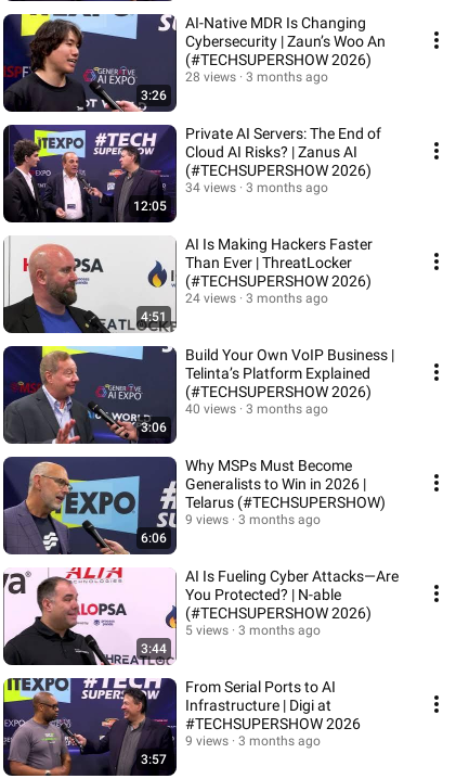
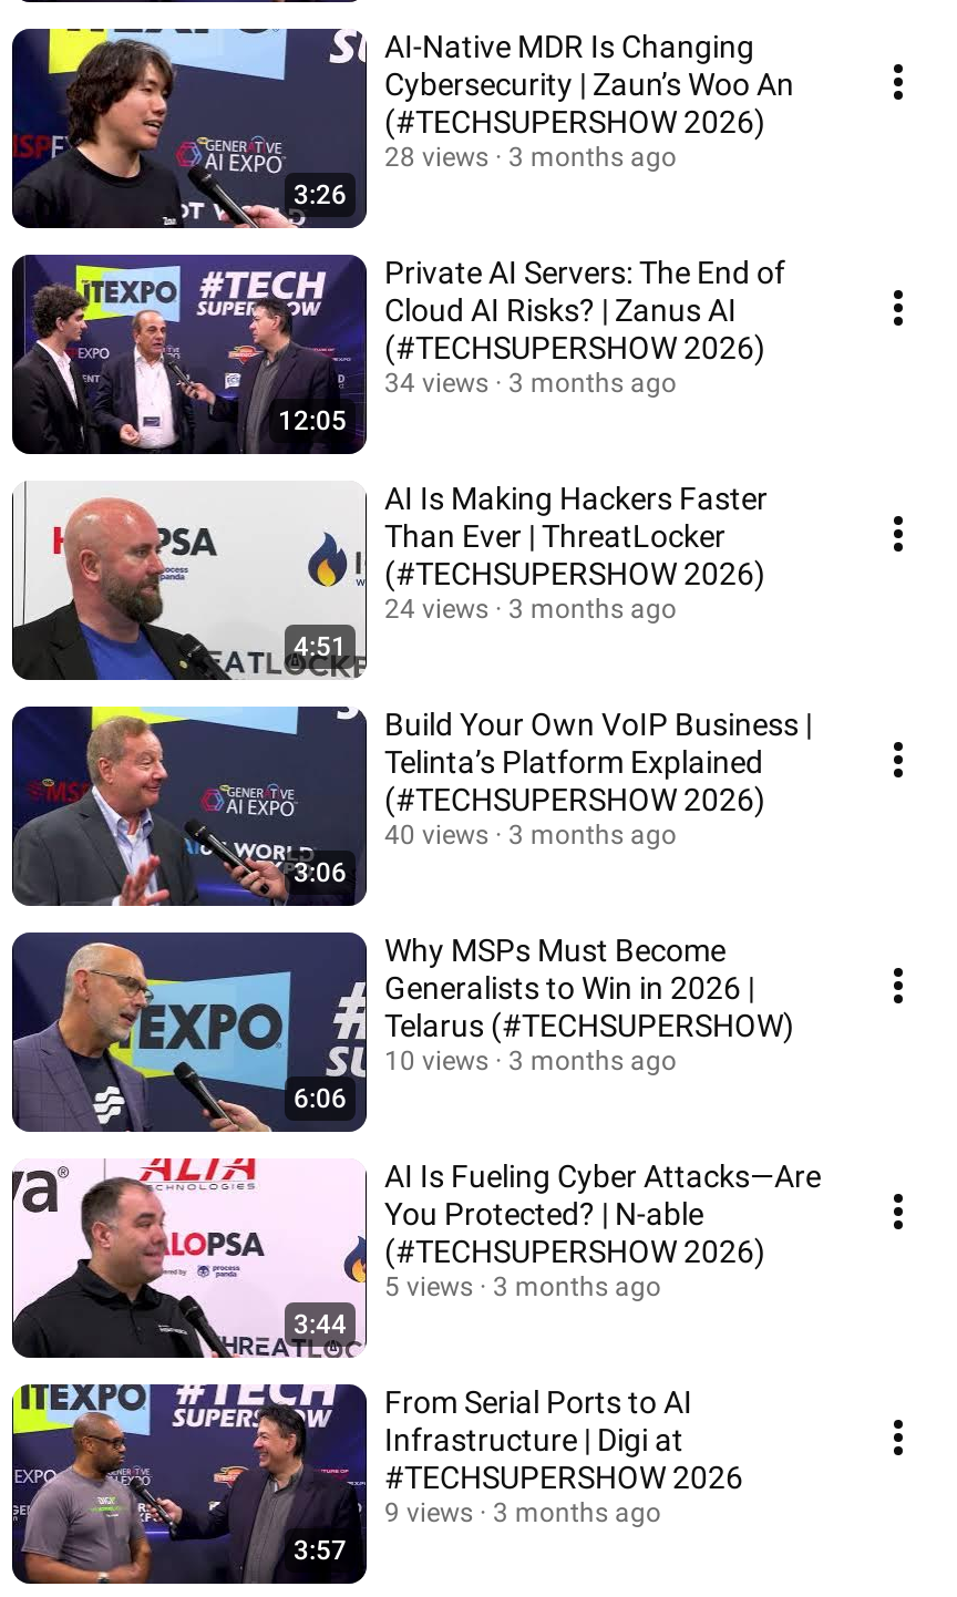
- 9 views 3 months ago
+ 10 views 3 months ago
